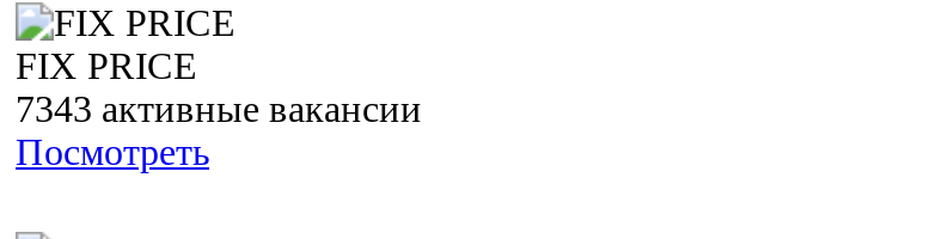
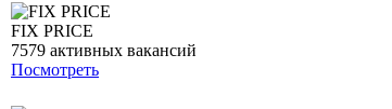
- 7343 активные вакансии
+ 7579 активных вакансий
